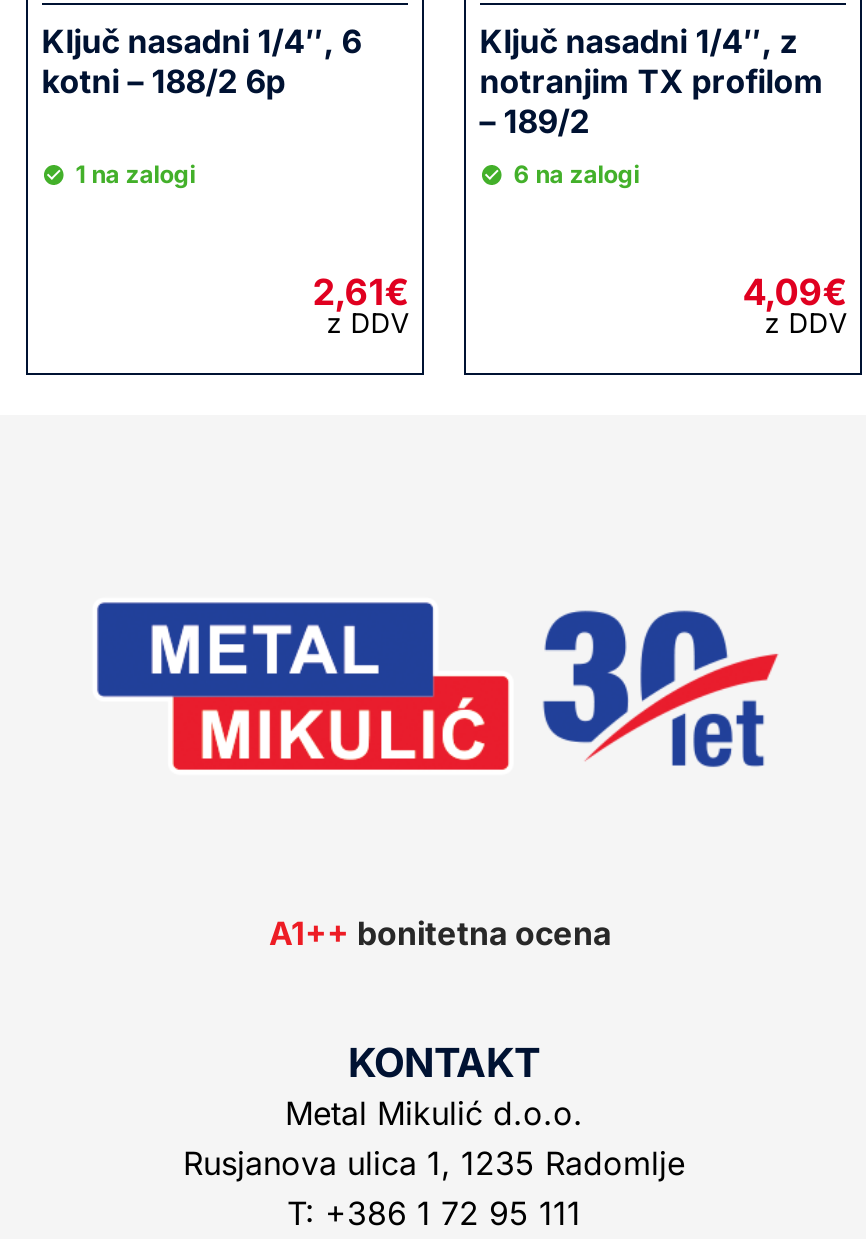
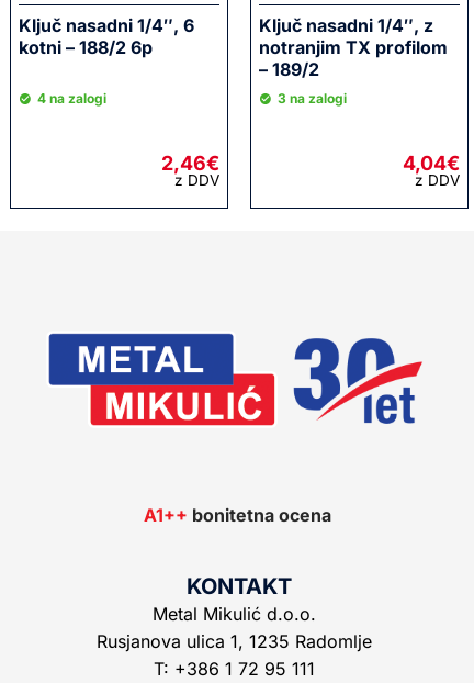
- 1 na zalogi
+ 4 na zalogi

- 6 na zalogi
+ 3 na zalogi

- 2,61€
+ 2,46€

- 4,09€
+ 4,04€
